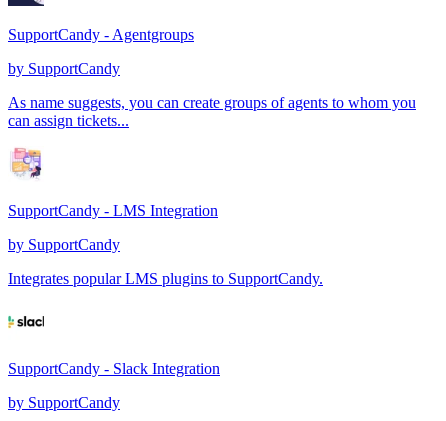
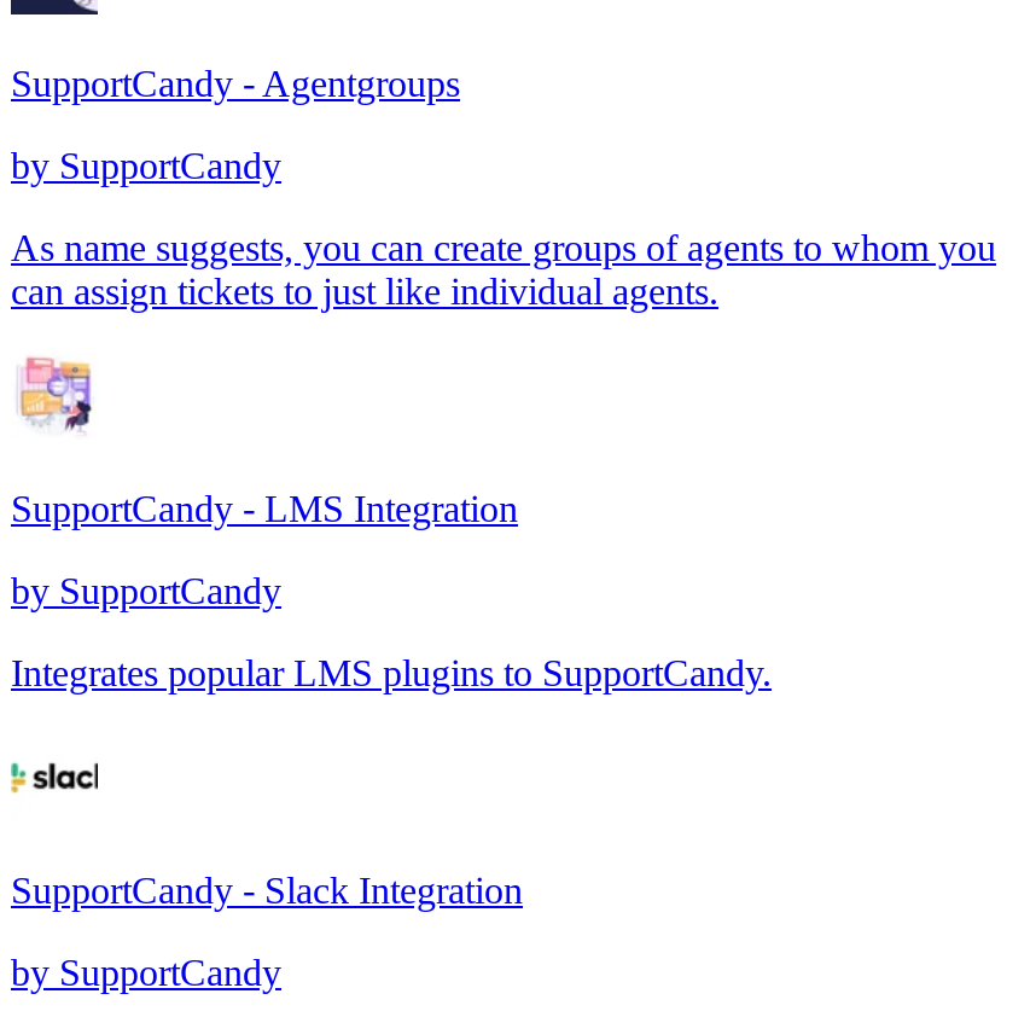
- can assign tickets...
+ can assign tickets to just like individual agents.
